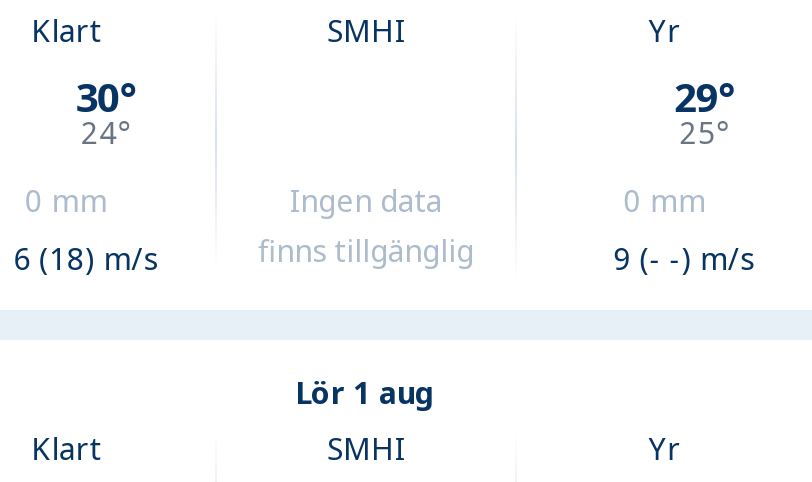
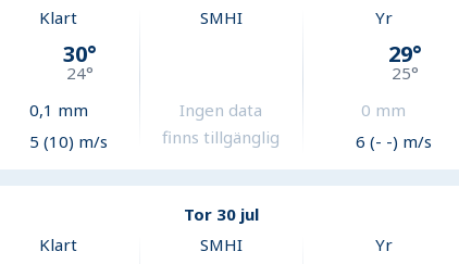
- 0 mm
+ 0,1 mm

- 6 (18) m/s
+ 5 (10) m/s

- 9 (- -) m/s
+ 6 (- -) m/s

- Lör 1 aug
+ Tor 30 jul
